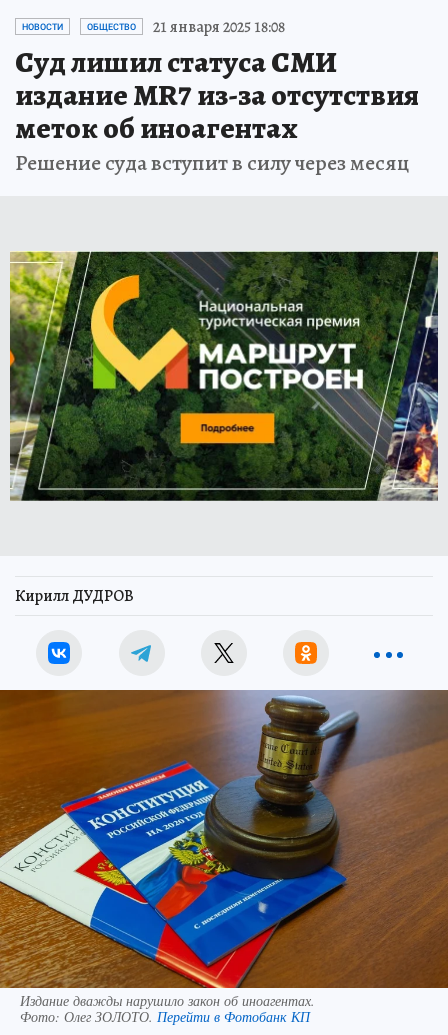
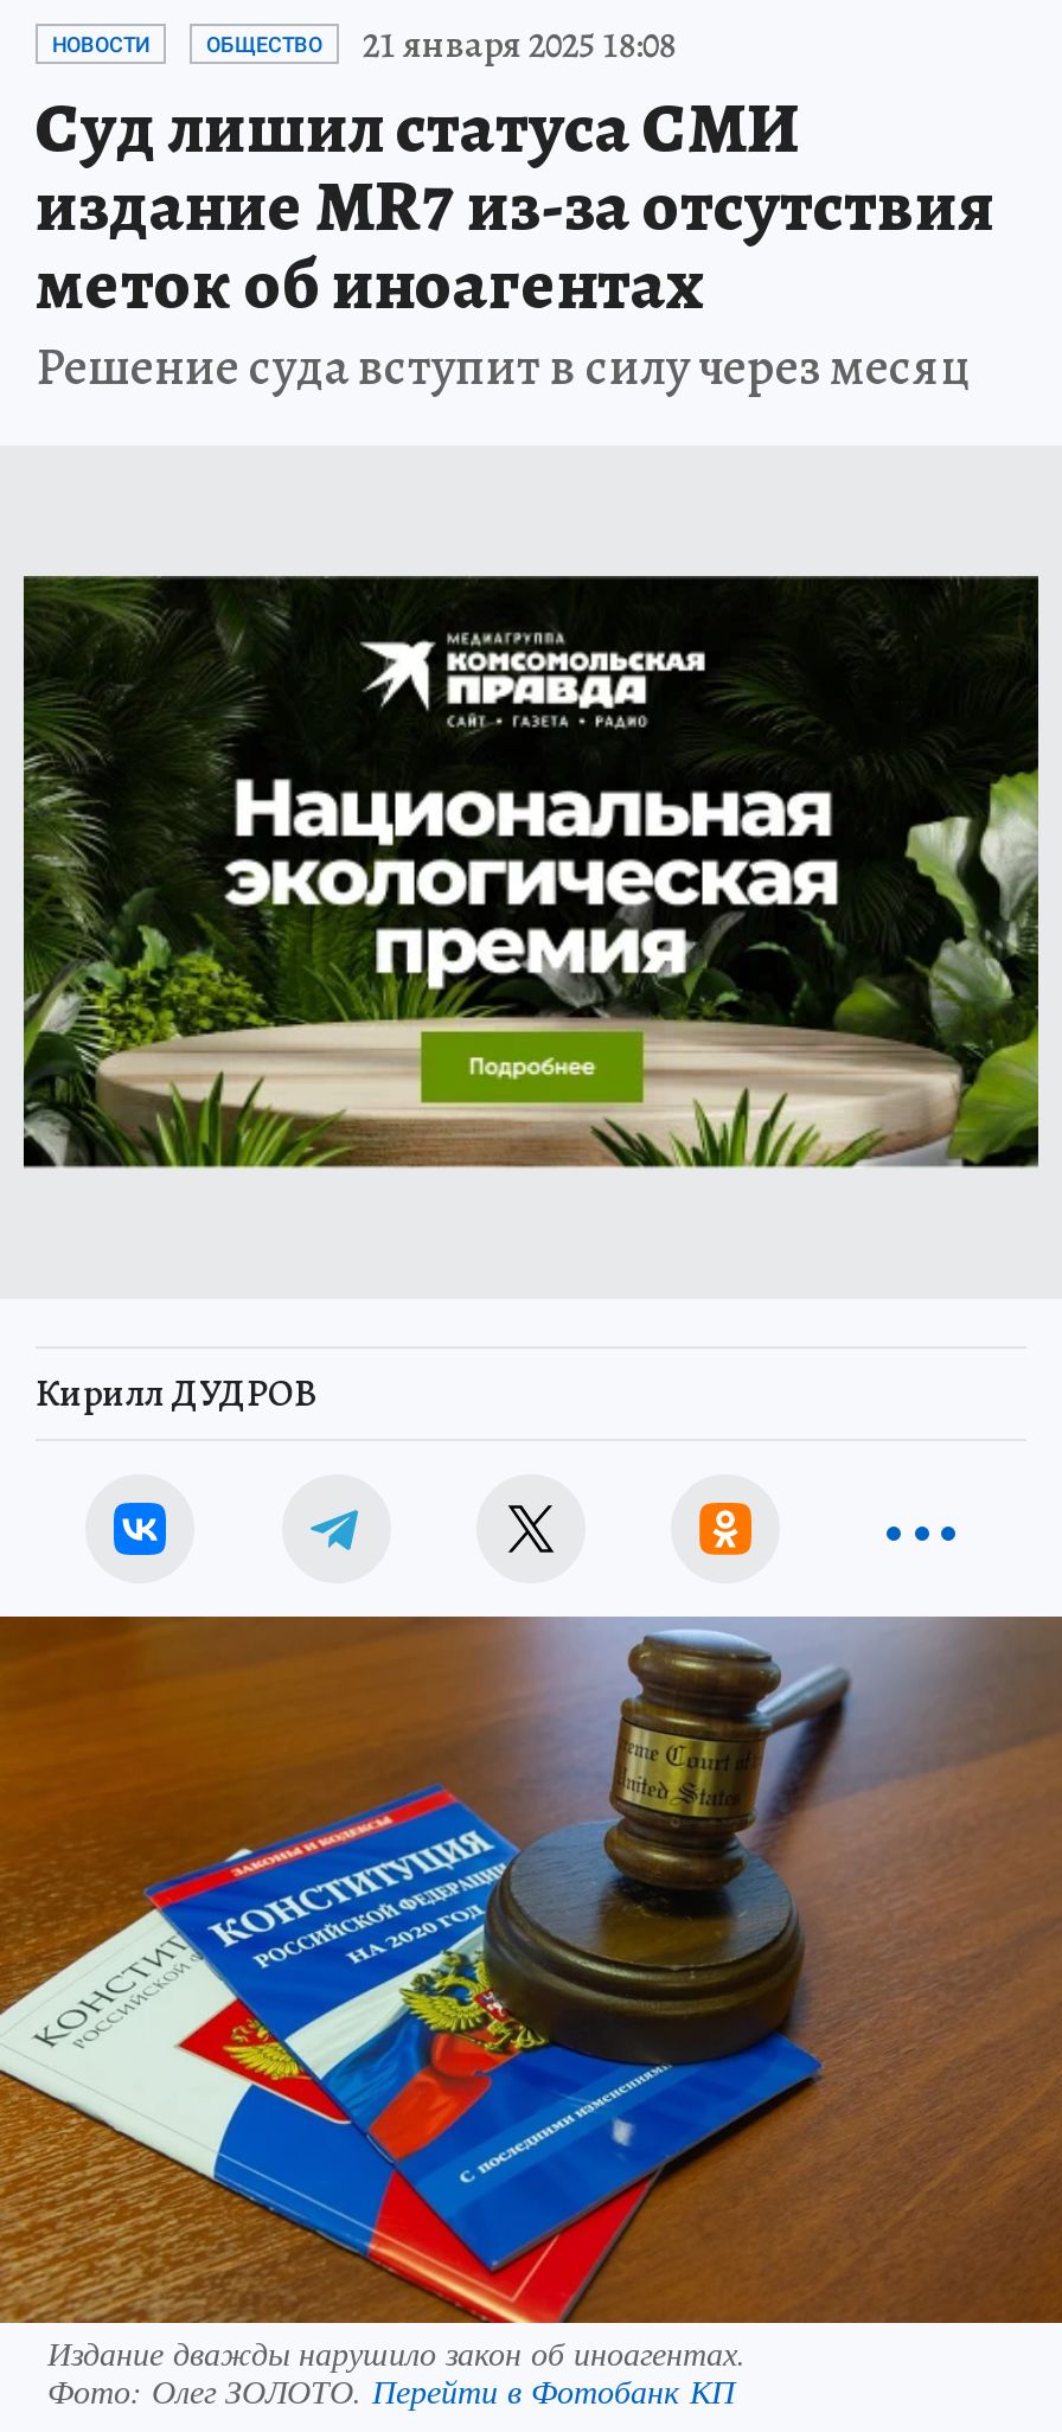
- [image]
+ [image]
